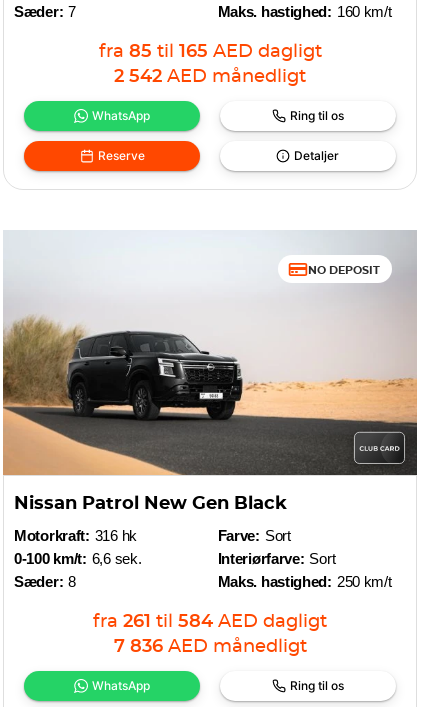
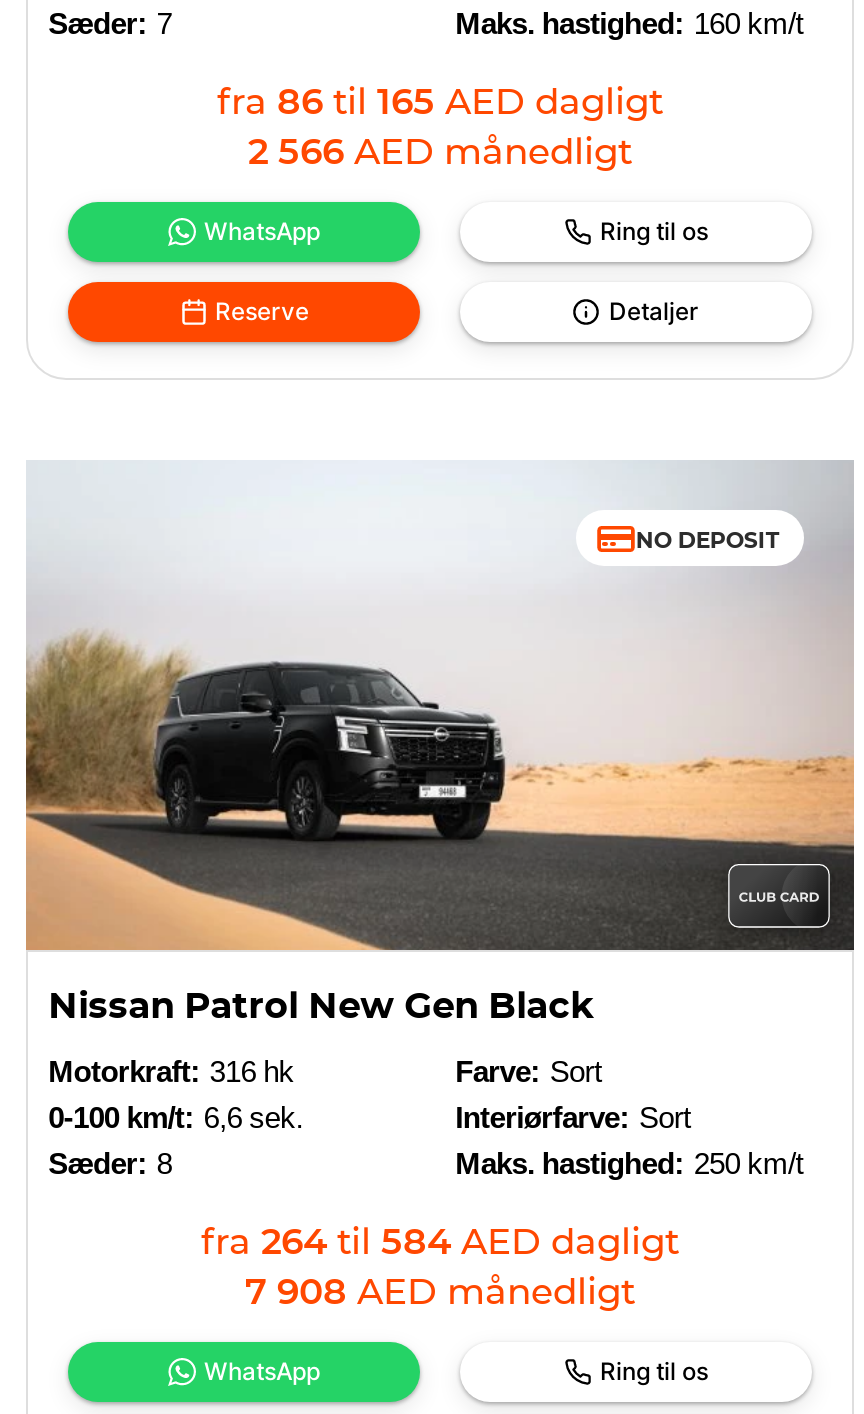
- fra 85 til 165 AED dagligt
+ fra 86 til 165 AED dagligt

- 2 542 AED månedligt
+ 2 566 AED månedligt

- fra 261 til 584 AED dagligt
+ fra 264 til 584 AED dagligt

- 7 836 AED månedligt
+ 7 908 AED månedligt
